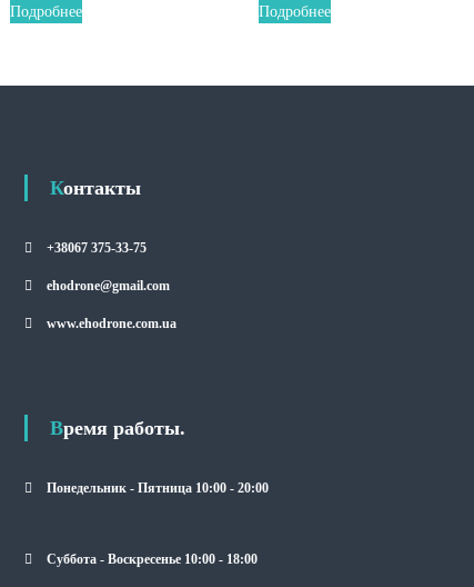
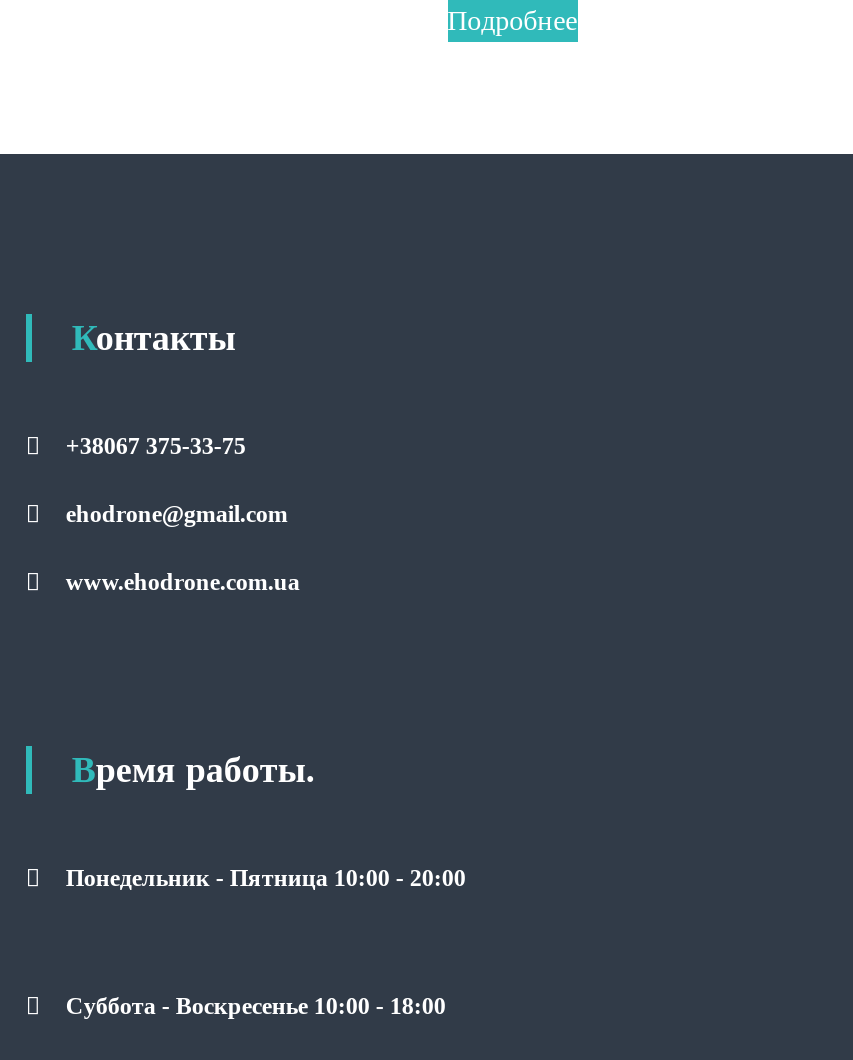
- Подробнее
